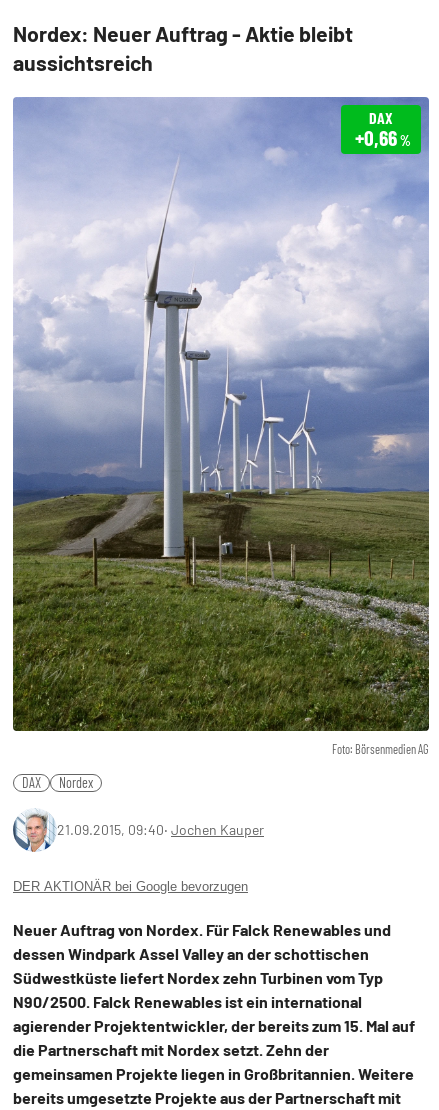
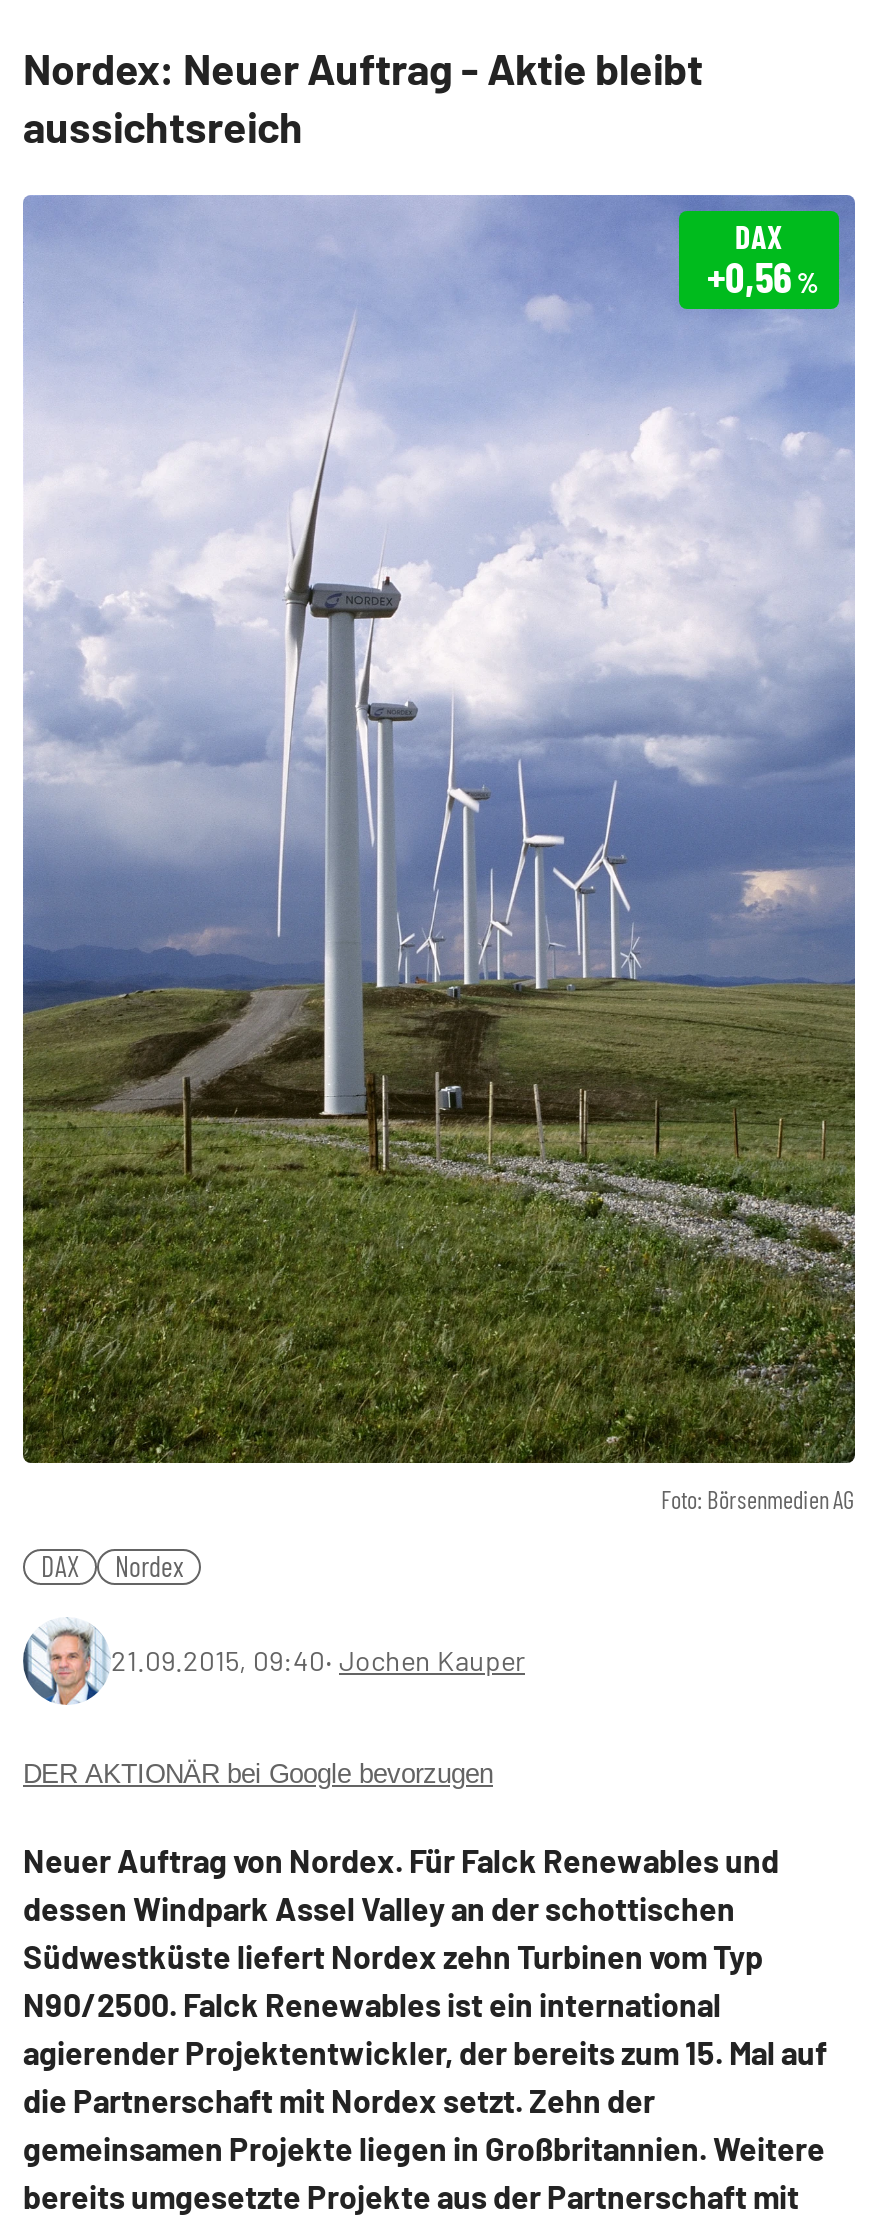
- +0,66 %
+ +0,56 %
